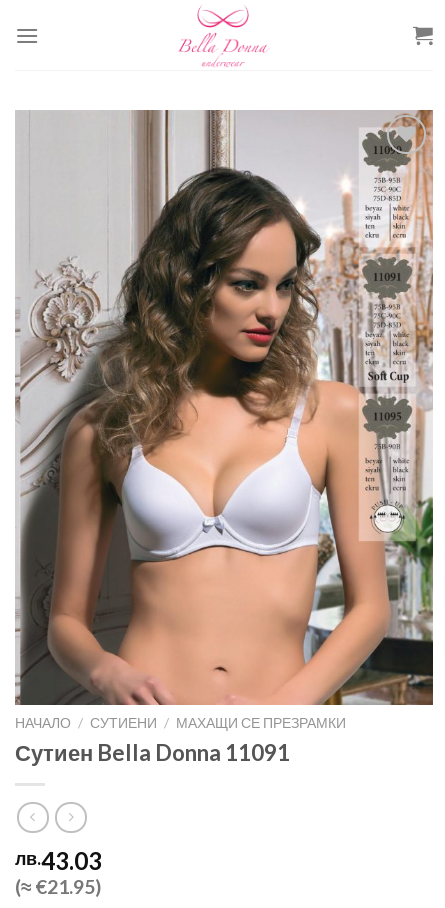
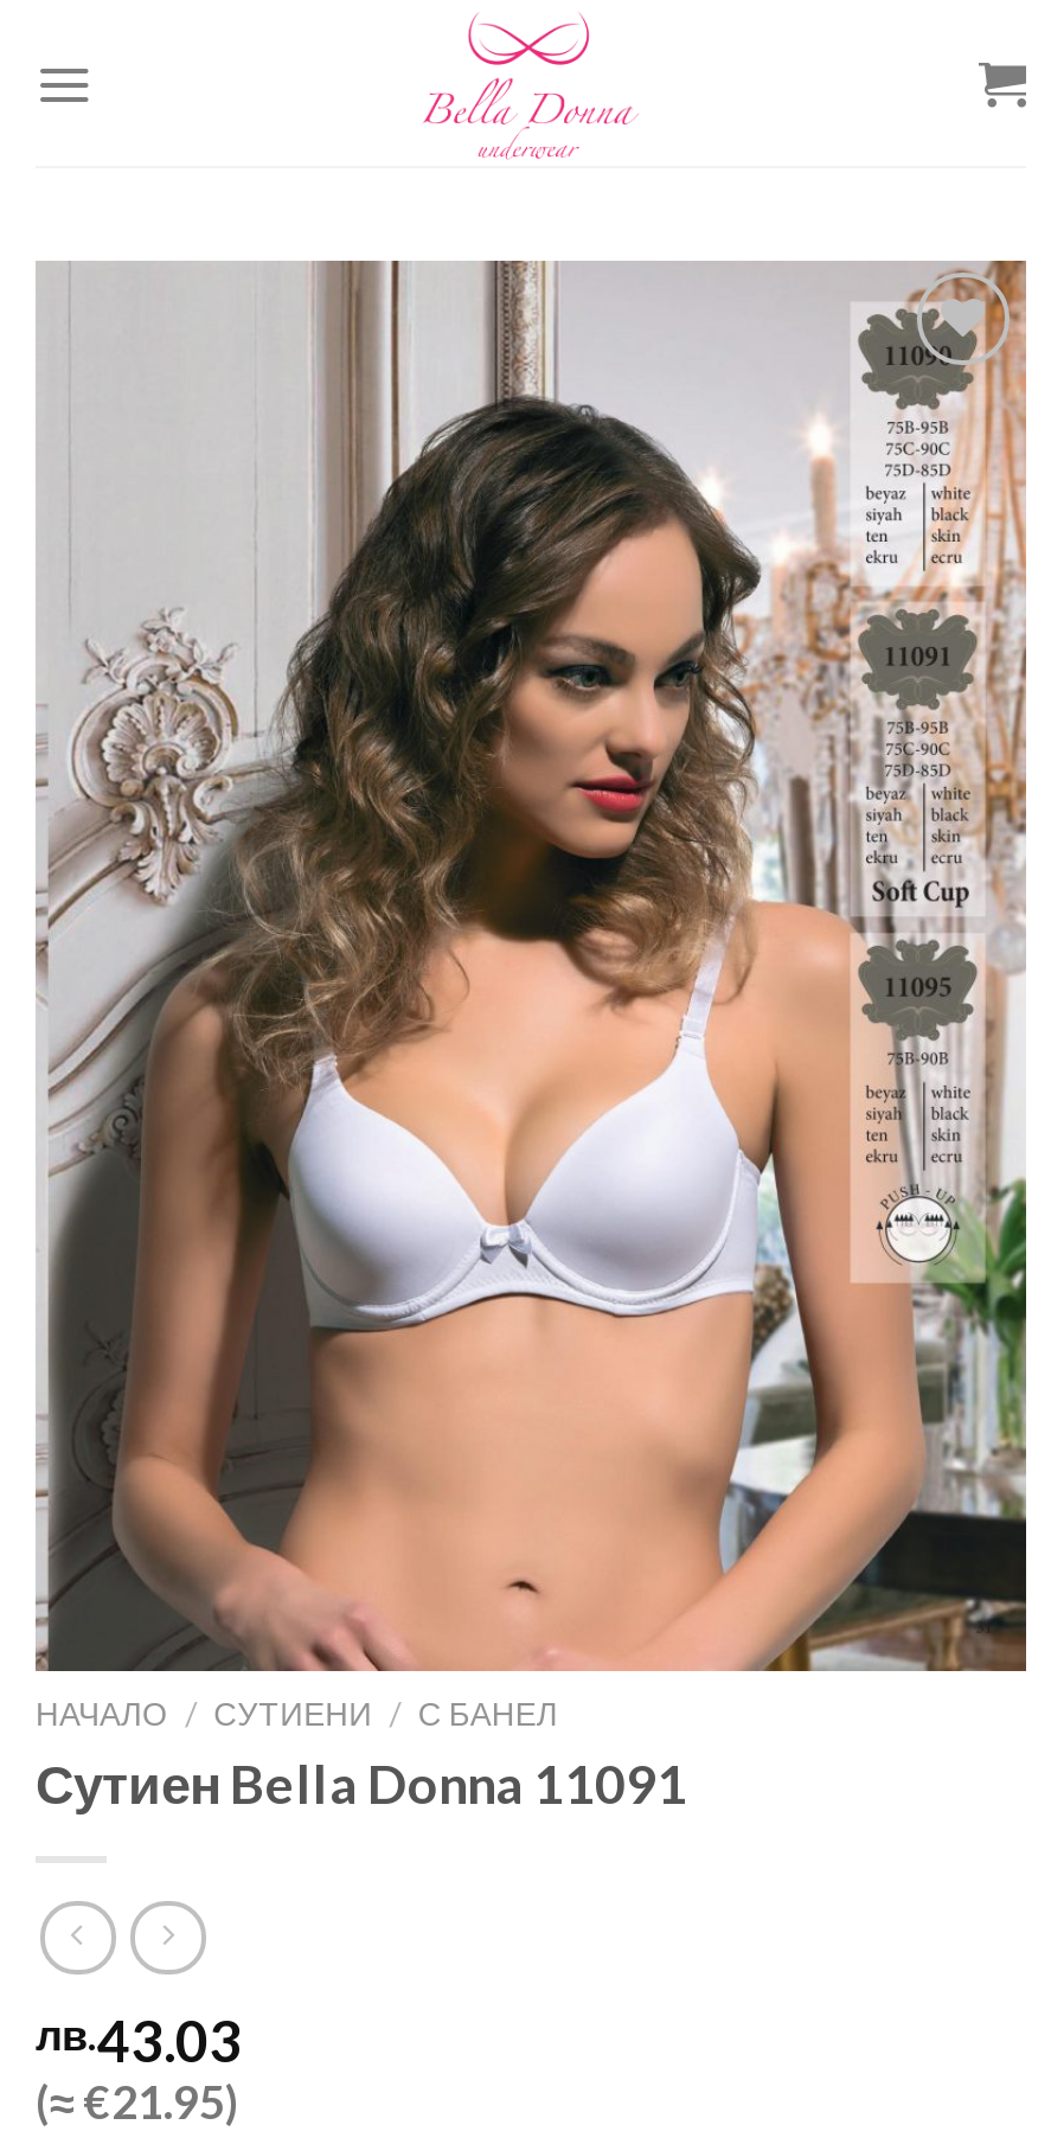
- НАЧАЛО / СУТИЕНИ / МАХАЩИ СЕ ПРЕЗРАМКИ
+ НАЧАЛО / СУТИЕНИ / С БАНЕЛ
